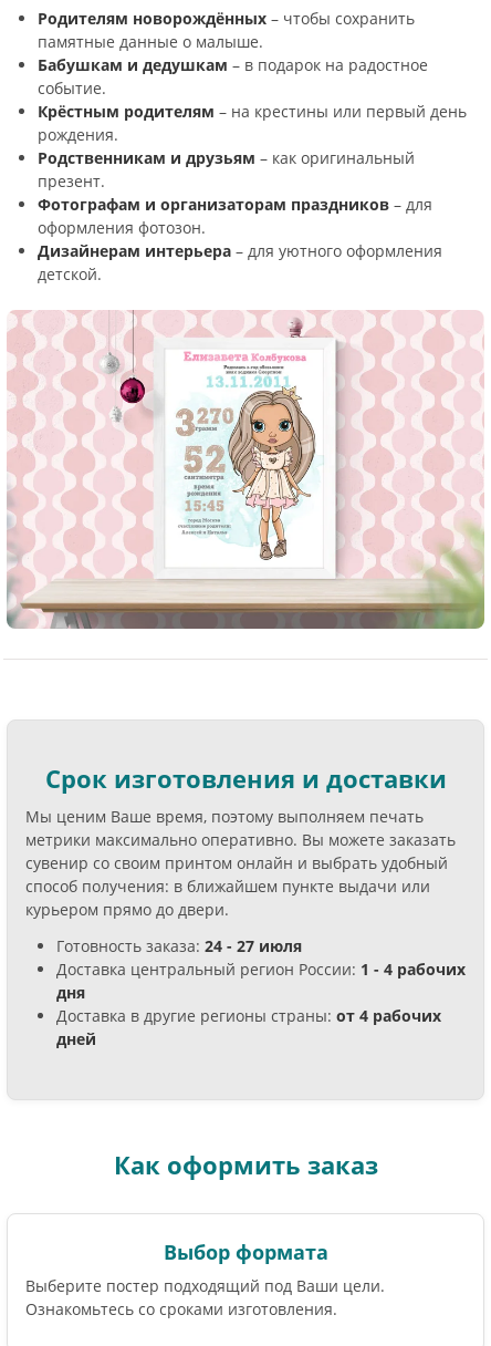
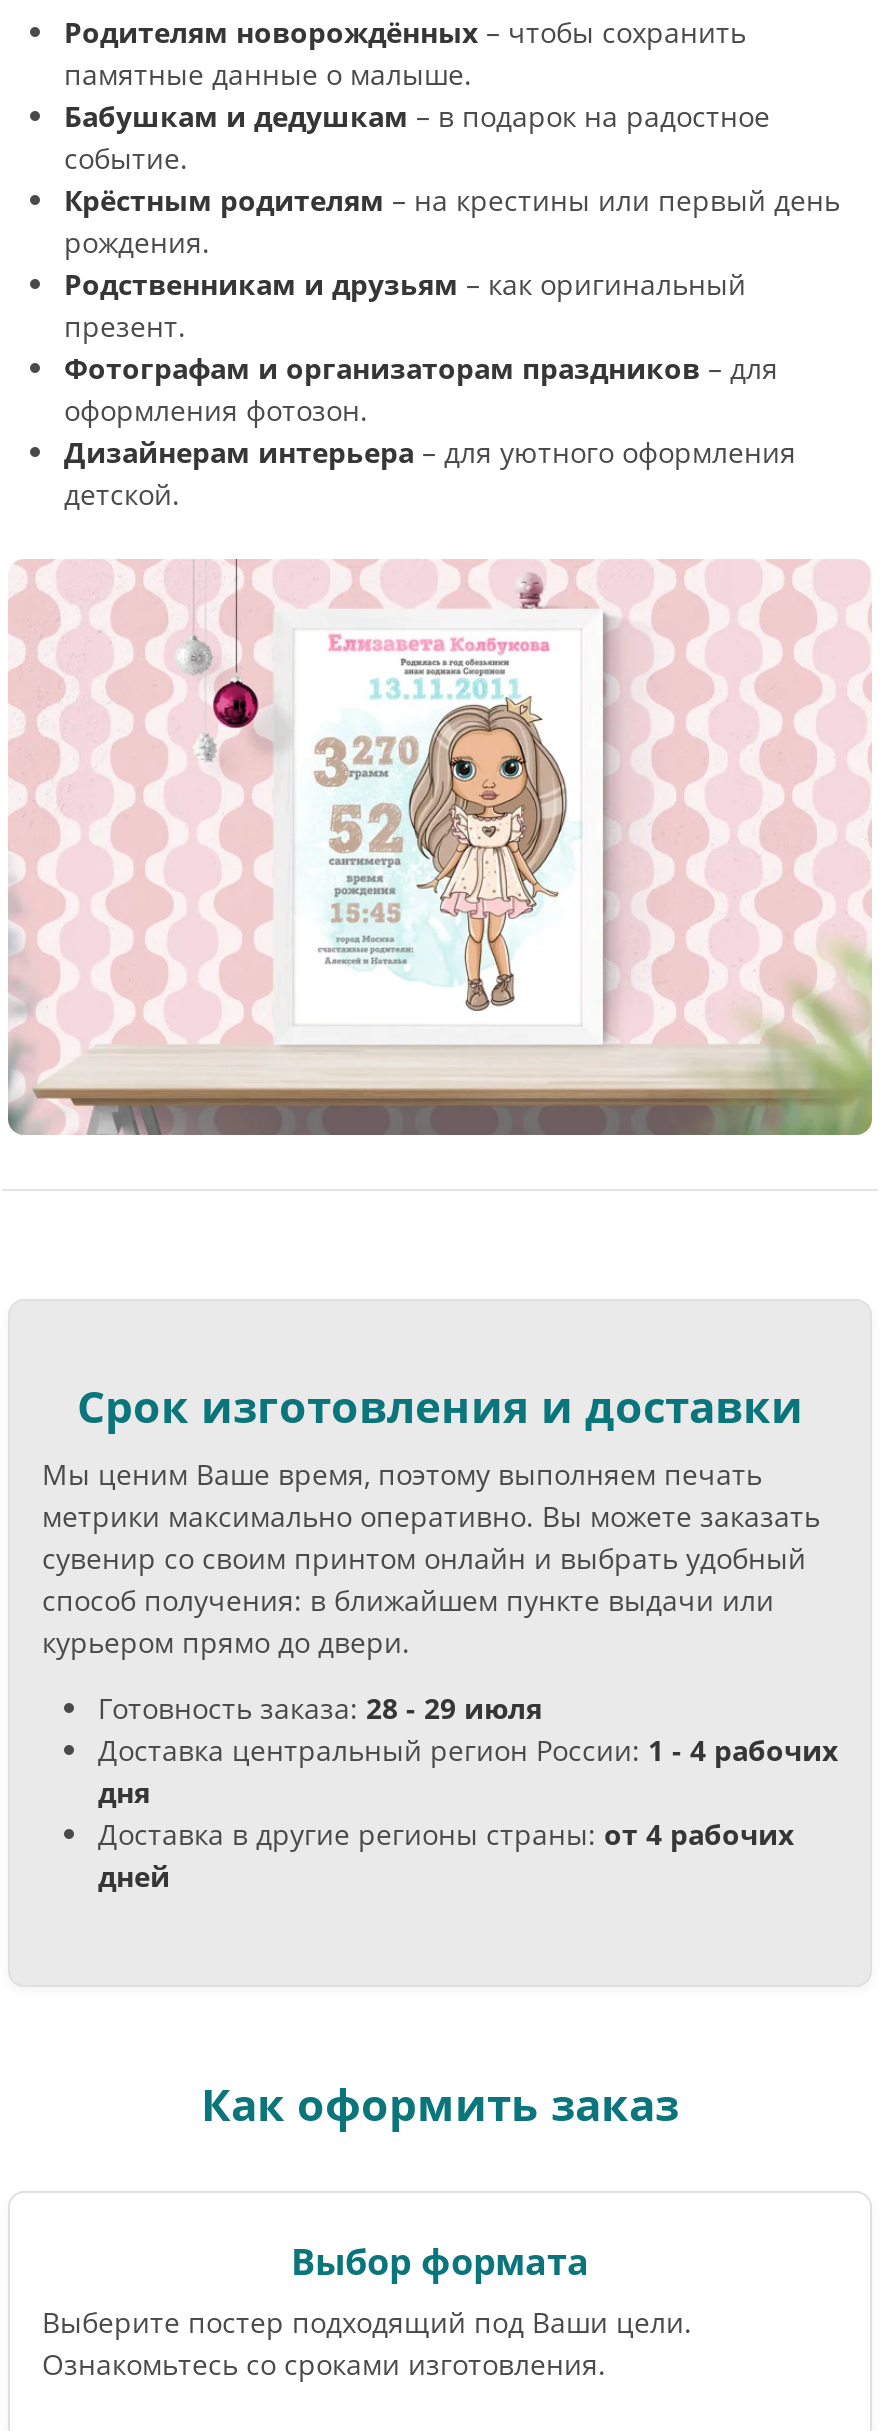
- Готовность заказа: 24 - 27 июля
+ Готовность заказа: 28 - 29 июля
